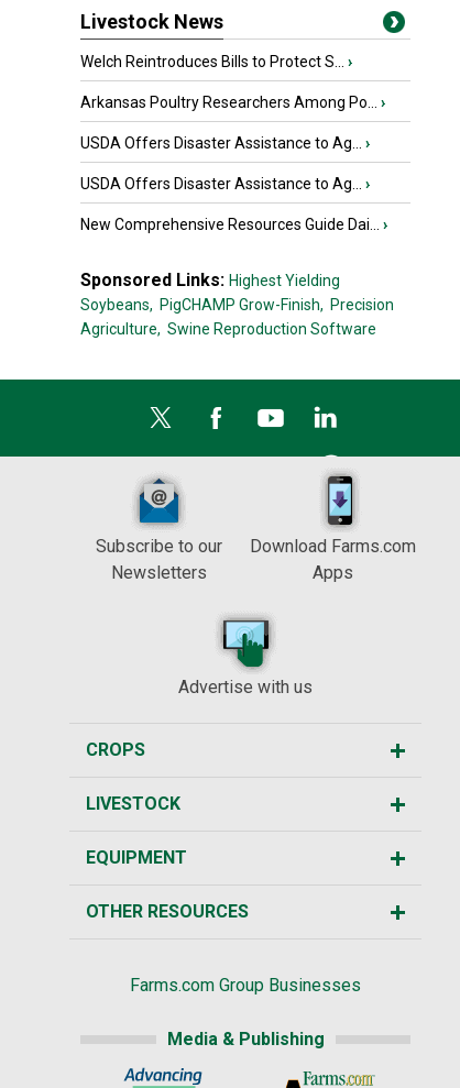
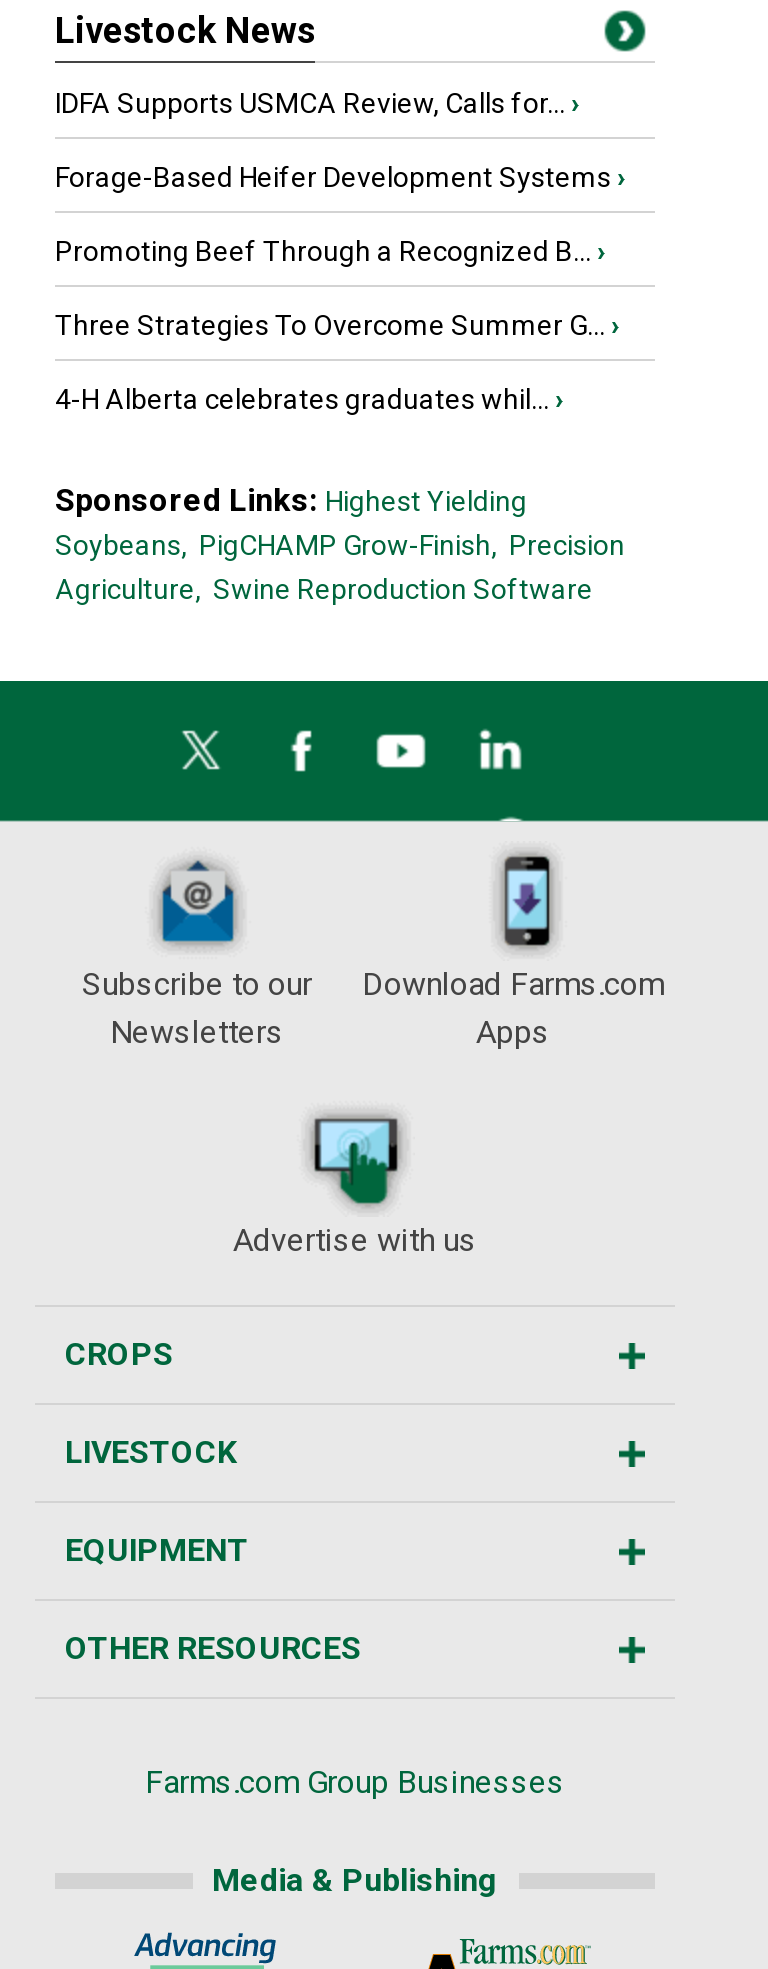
- Welch Reintroduces Bills to Protect S... ›
+ IDFA Supports USMCA Review, Calls for... ›

- Arkansas Poultry Researchers Among Po... ›
+ Forage-Based Heifer Development Systems ›

- USDA Offers Disaster Assistance to Ag... ›
+ Promoting Beef Through a Recognized B... ›

- USDA Offers Disaster Assistance to Ag... ›
+ Three Strategies To Overcome Summer G... ›

- New Comprehensive Resources Guide Dai... ›
+ 4-H Alberta celebrates graduates whil... ›
